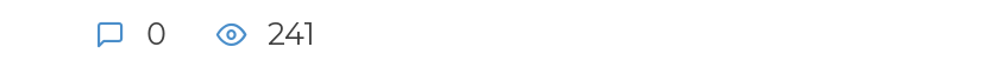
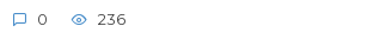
- 241
+ 236
